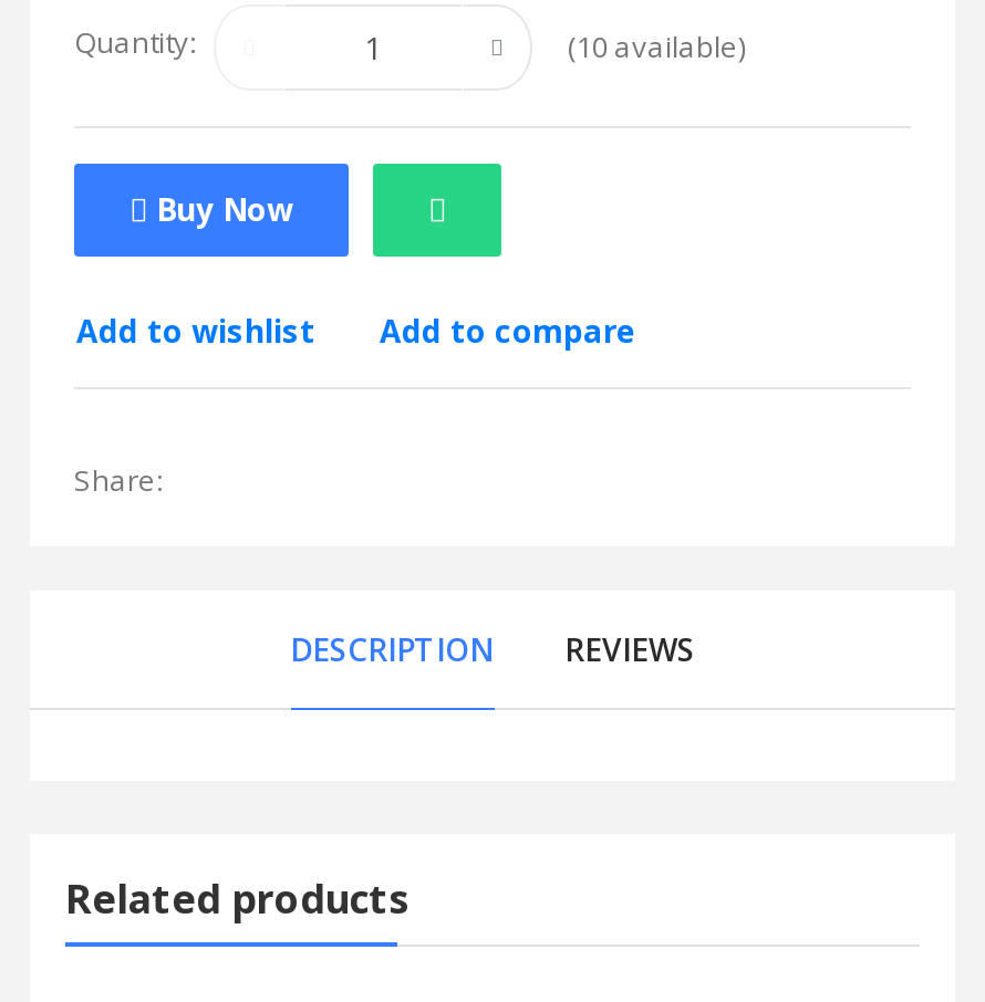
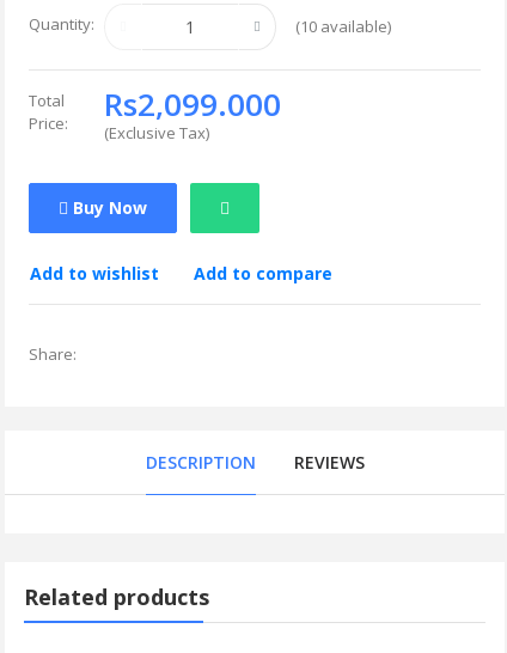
+ Total
+ Price:
+ Rs2,099.000
+ (Exclusive Tax)
